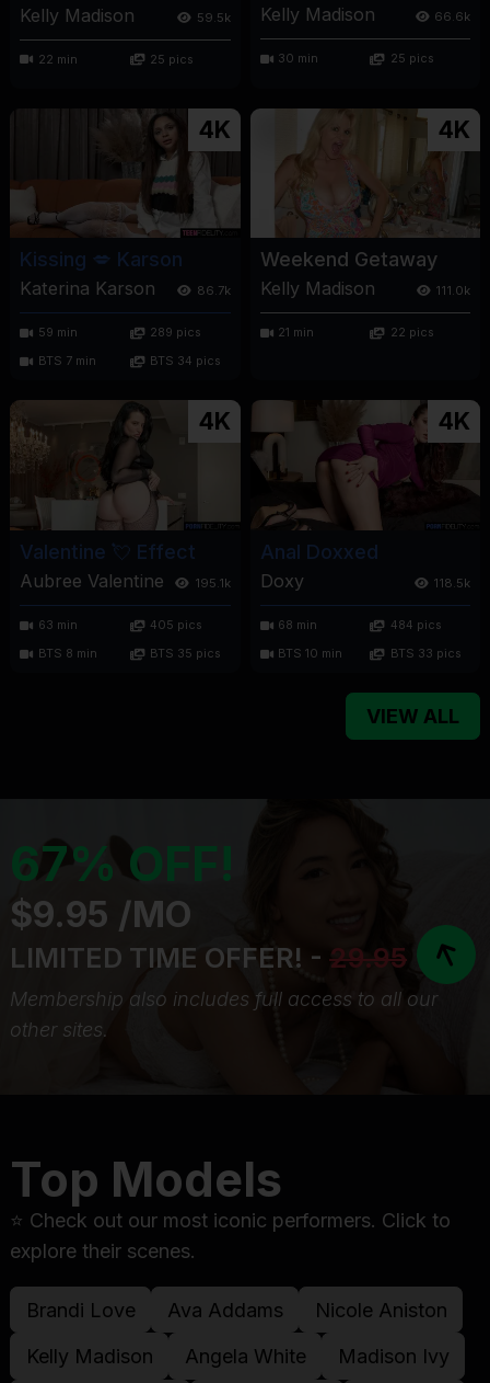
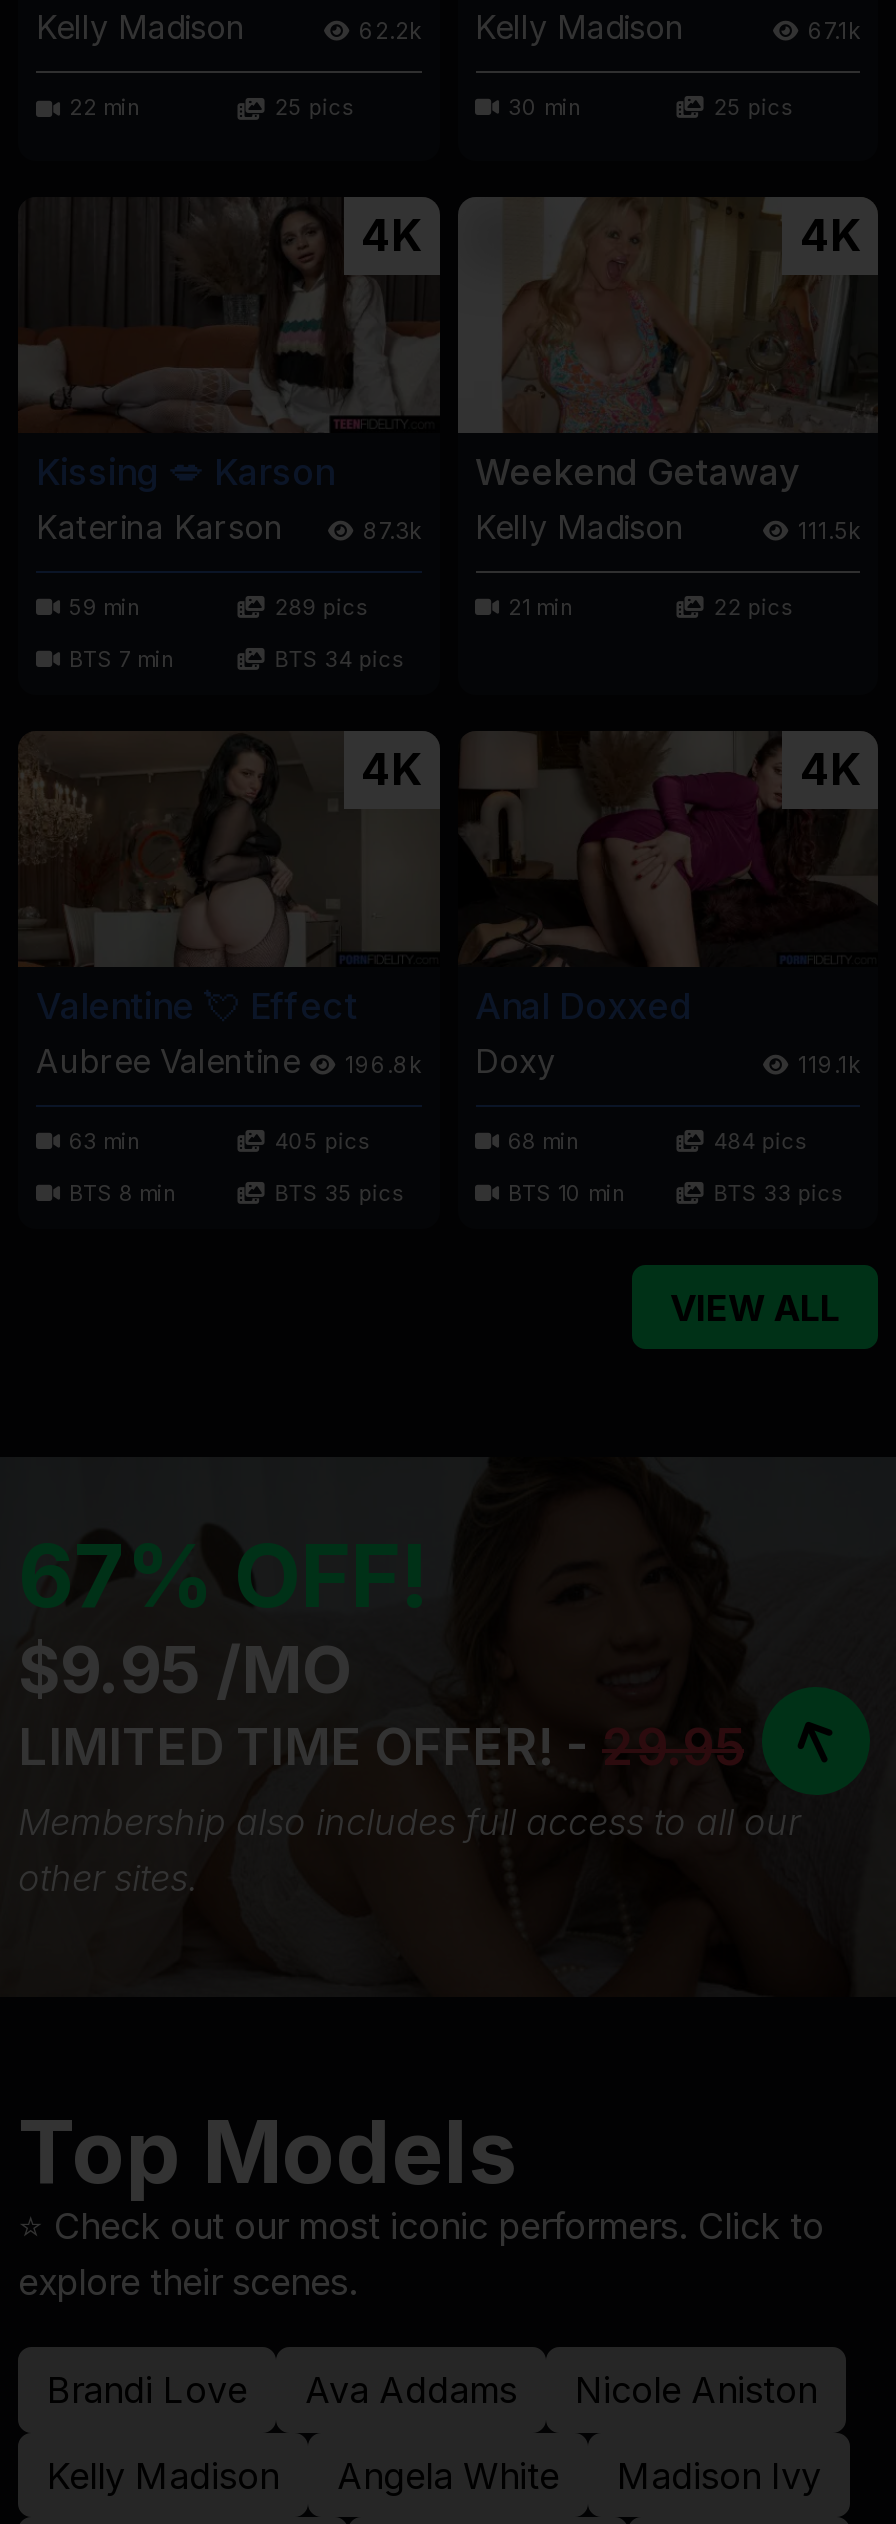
- 59.5k Kelly Madison
+ 62.2k Kelly Madison

- 66.6k
+ 67.1k

- 86.7k Kelly Madison
+ 87.3k Kelly Madison

- 111.0k
+ 111.5k

- Aubree Valentine 195.1k Doxy
+ Aubree Valentine 196.8k Doxy

- 118.5k
+ 119.1k
